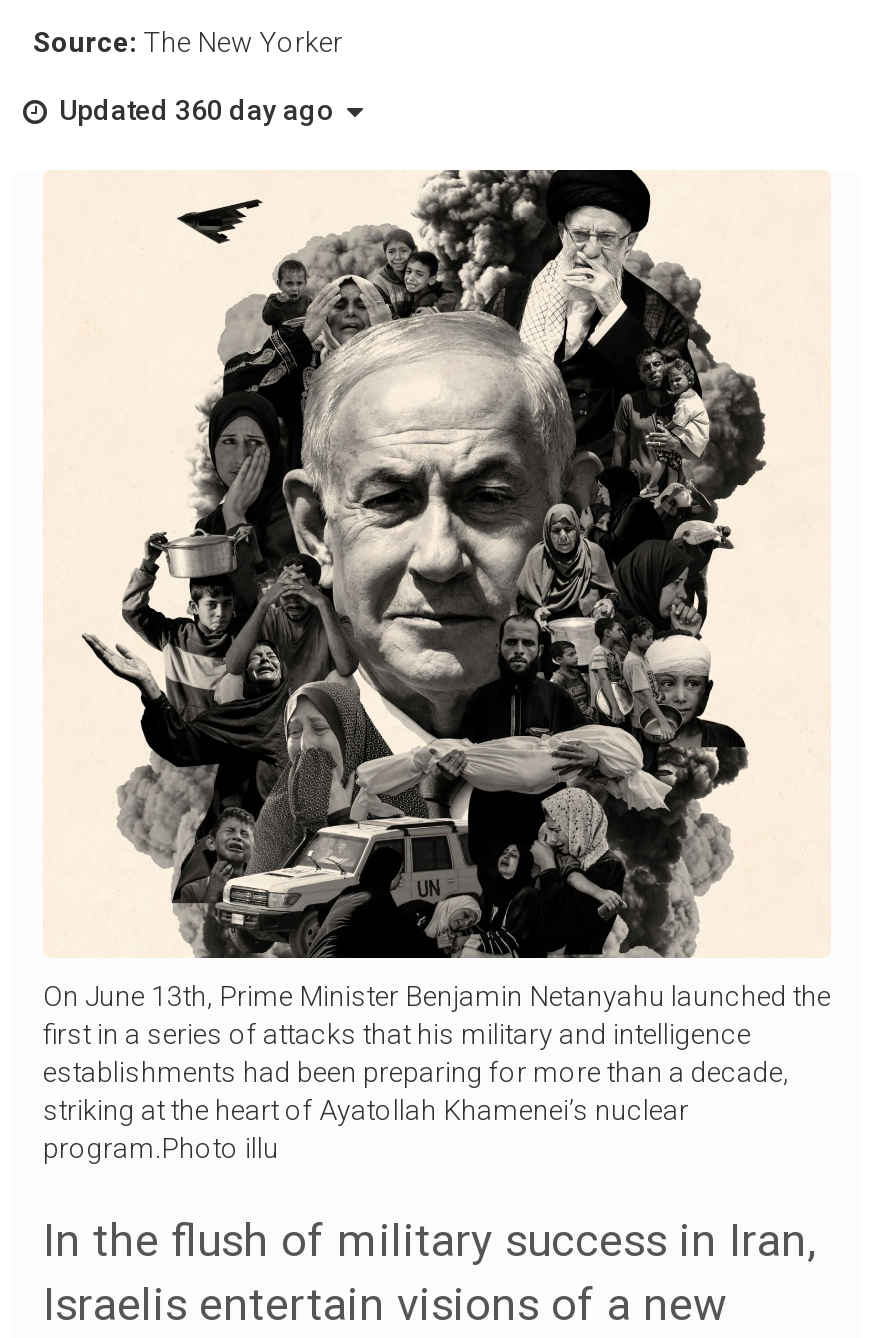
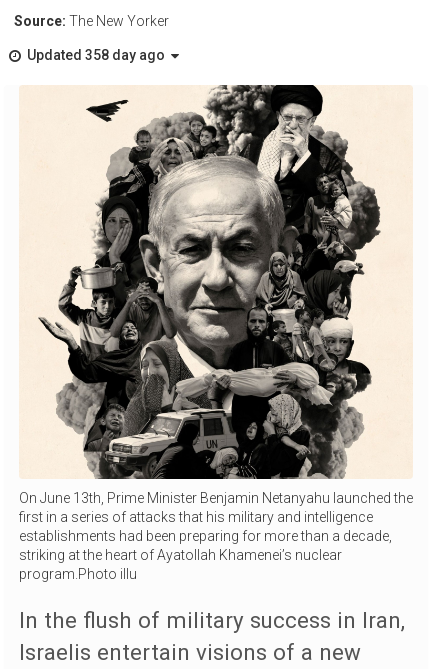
- Updated 360 day ago
+ Updated 358 day ago
